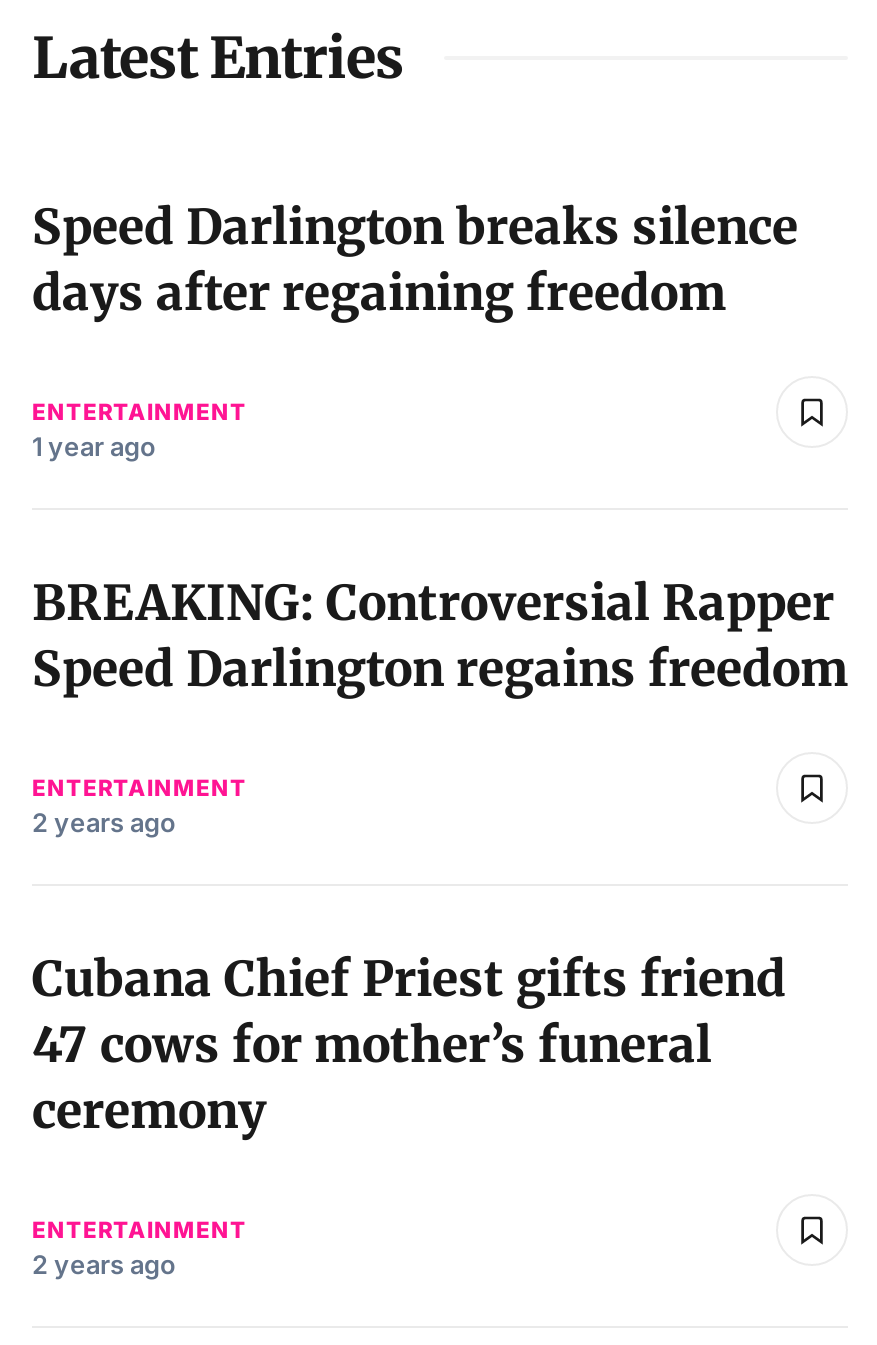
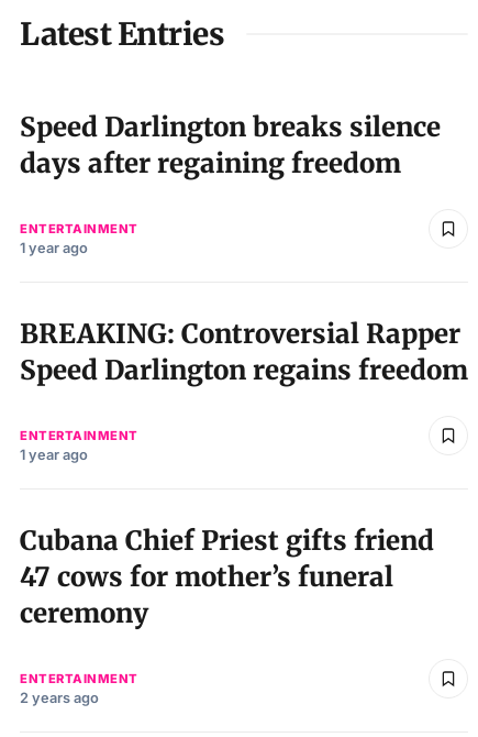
- 2 years ago
+ 1 year ago
